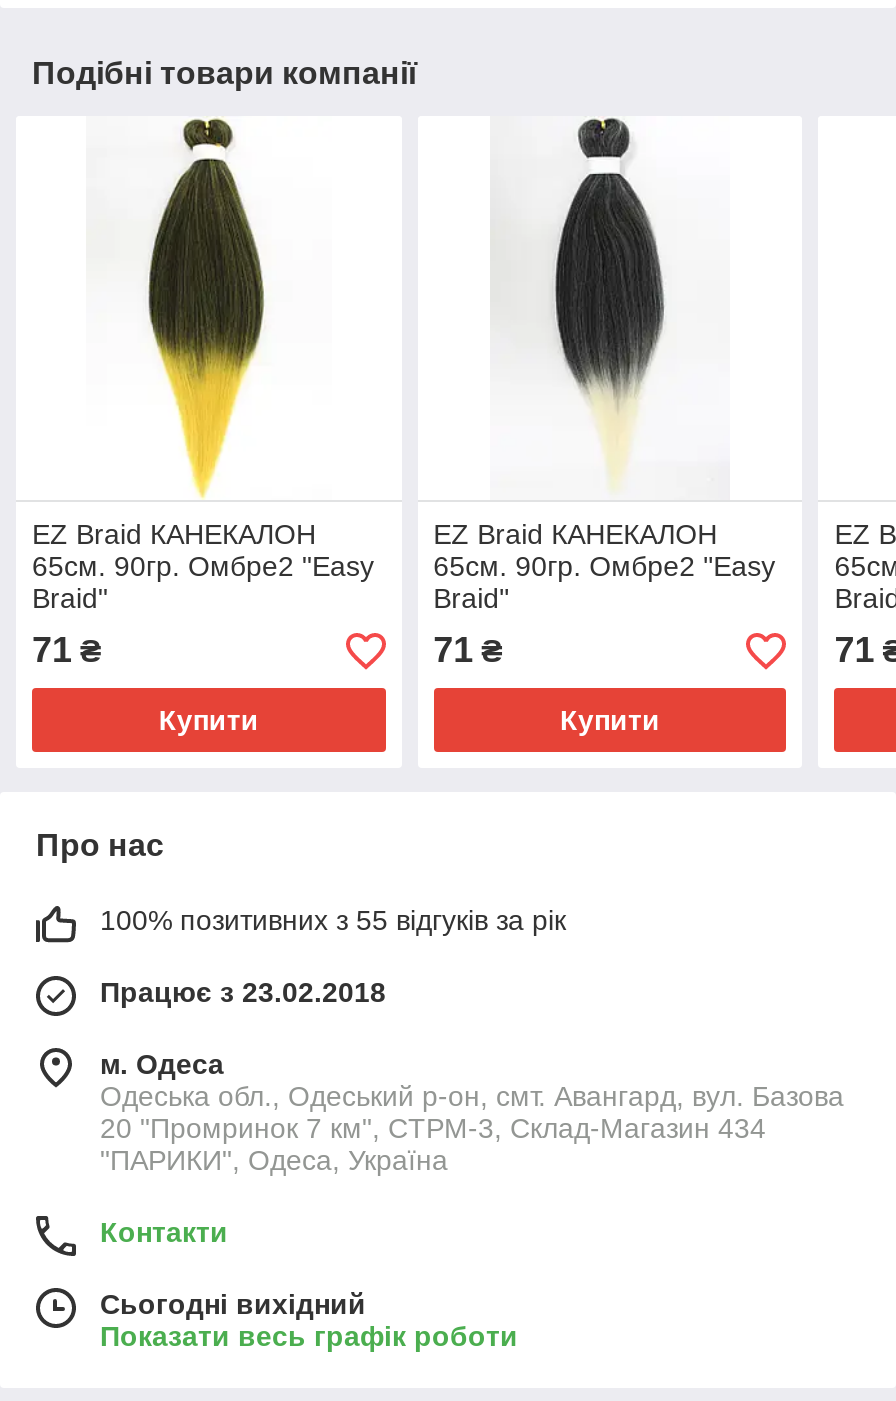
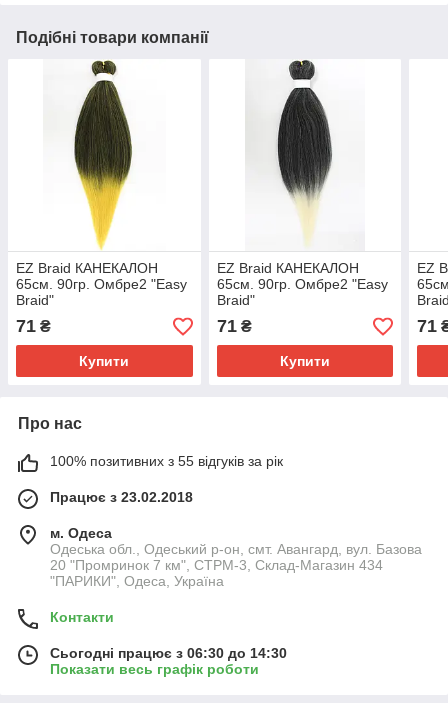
- Сьогодні вихідний
+ Сьогодні працює з 06:30 до 14:30
